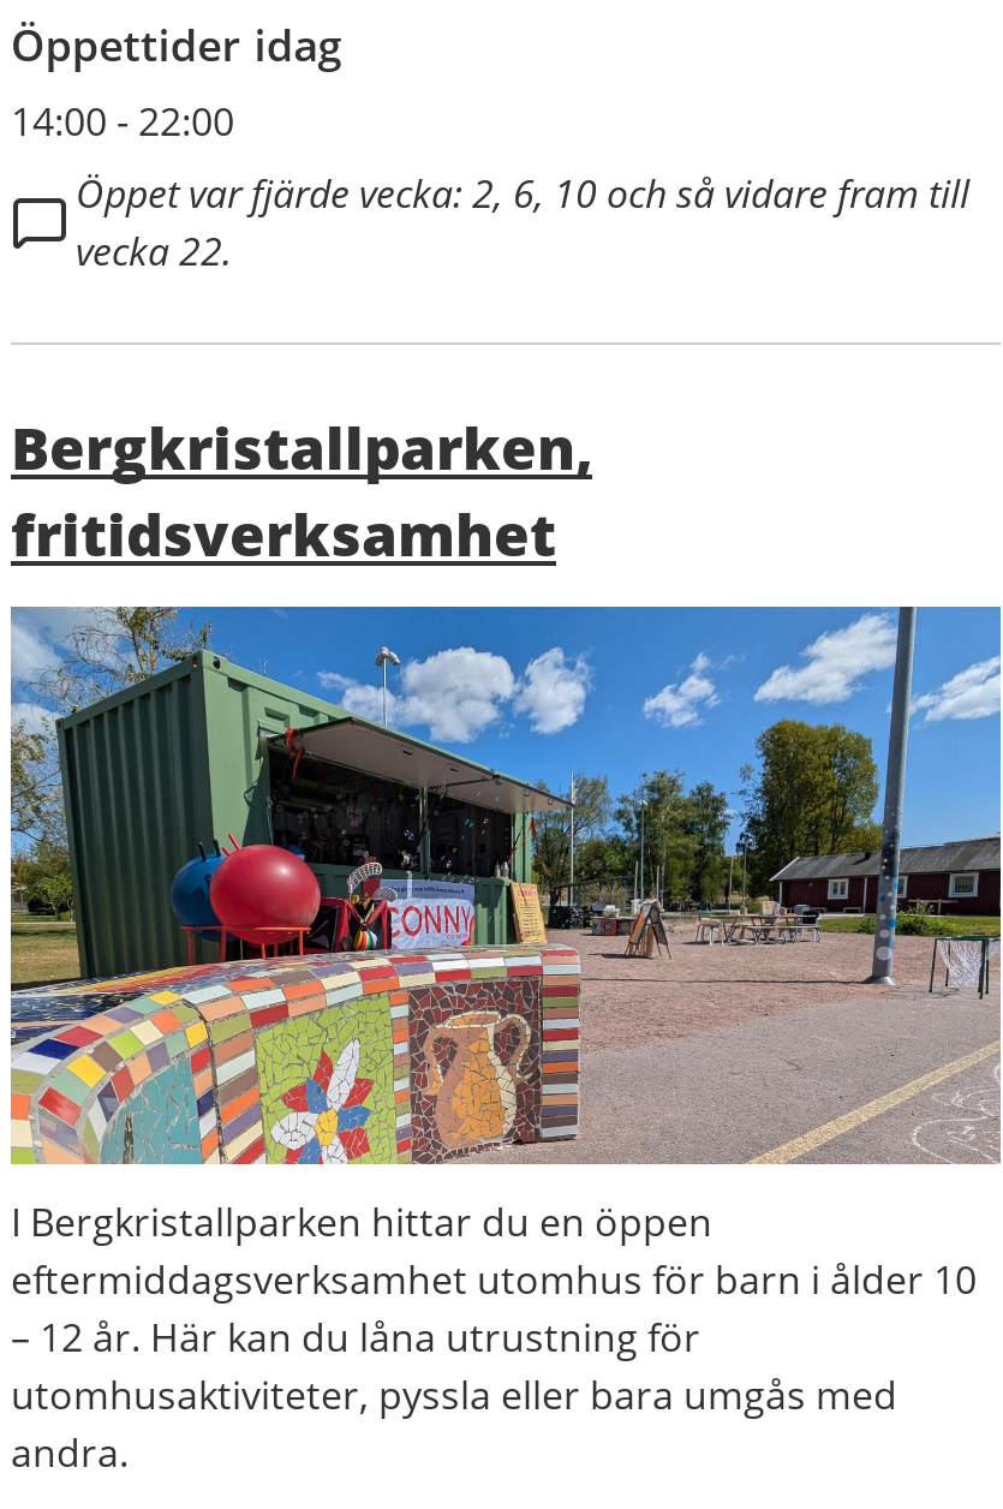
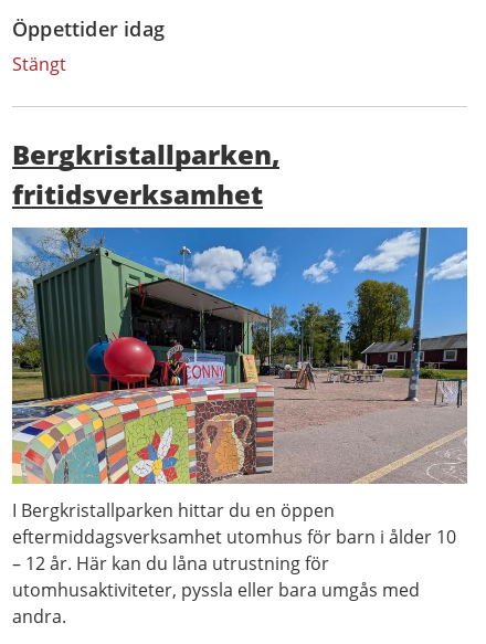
- 14:00 - 22:00
- Öppet var fjärde vecka: 2, 6, 10 och så vidare fram till
- vecka 22.
+ Stängt
